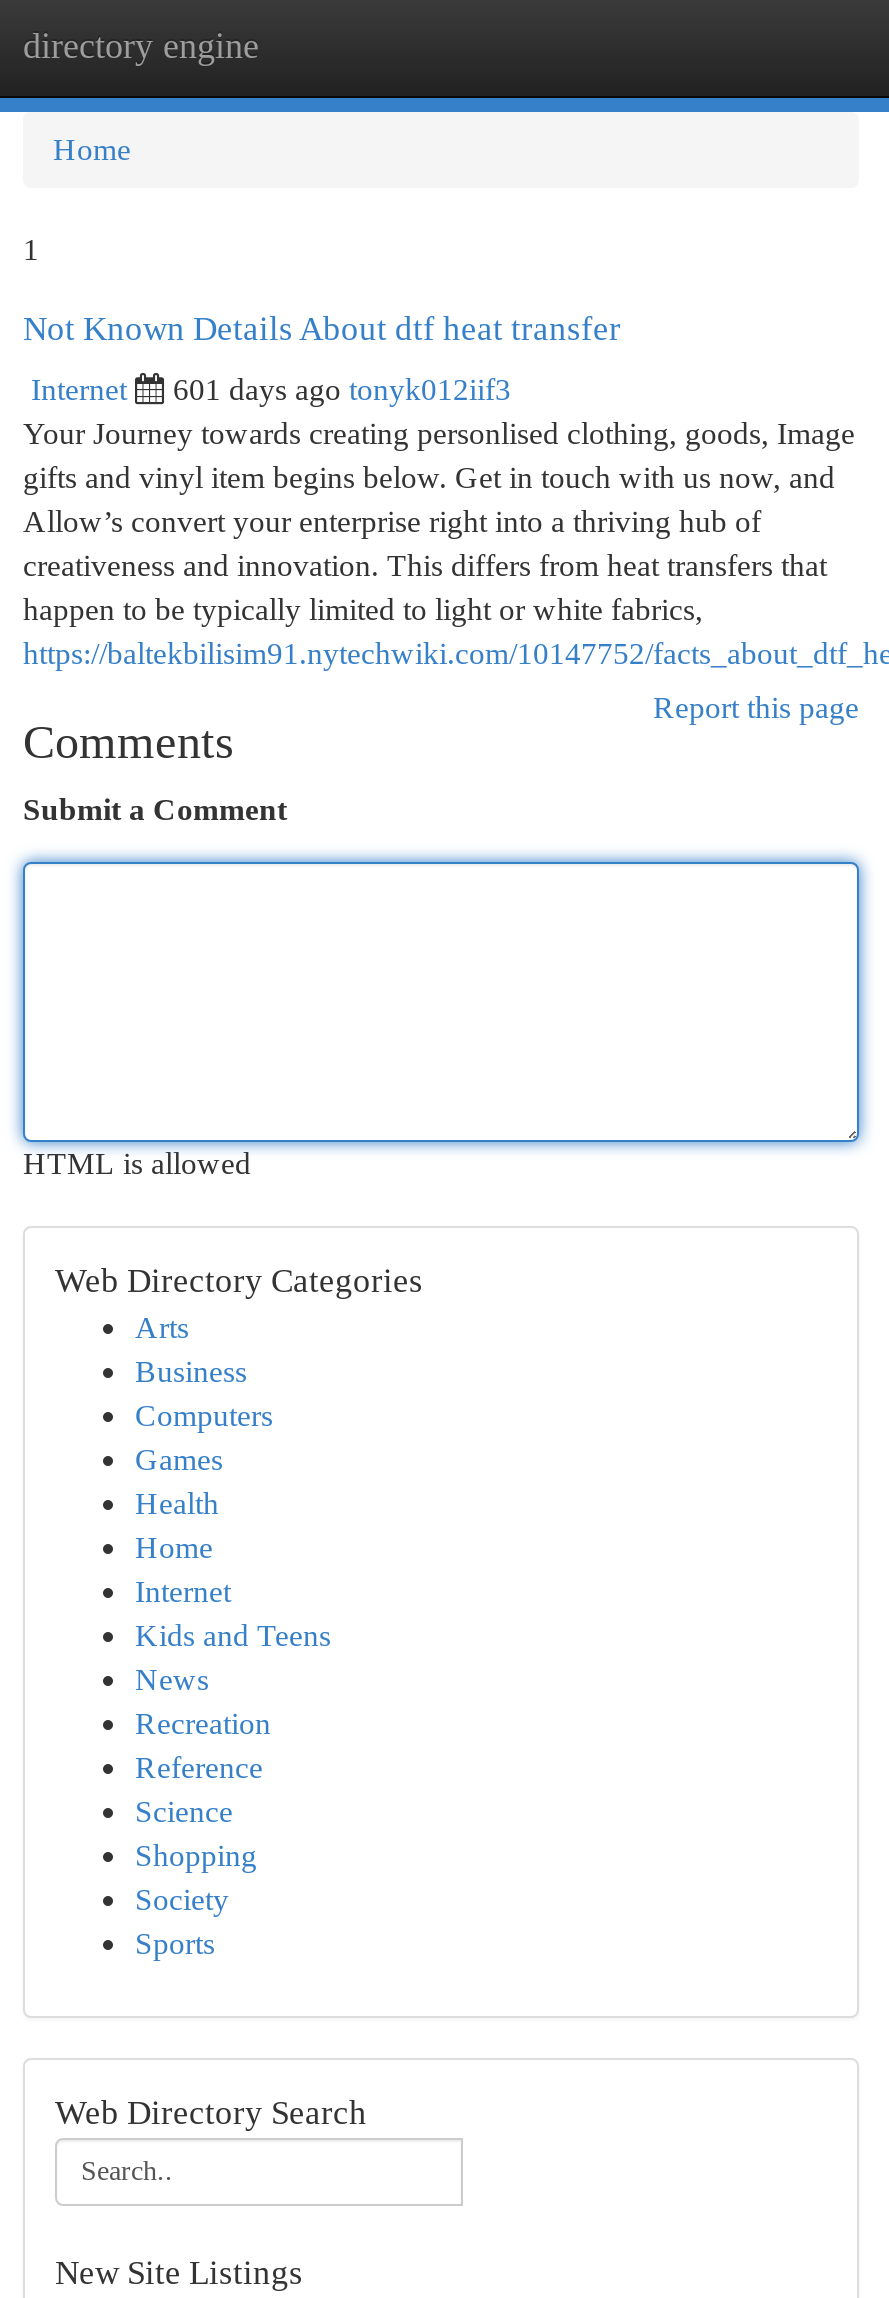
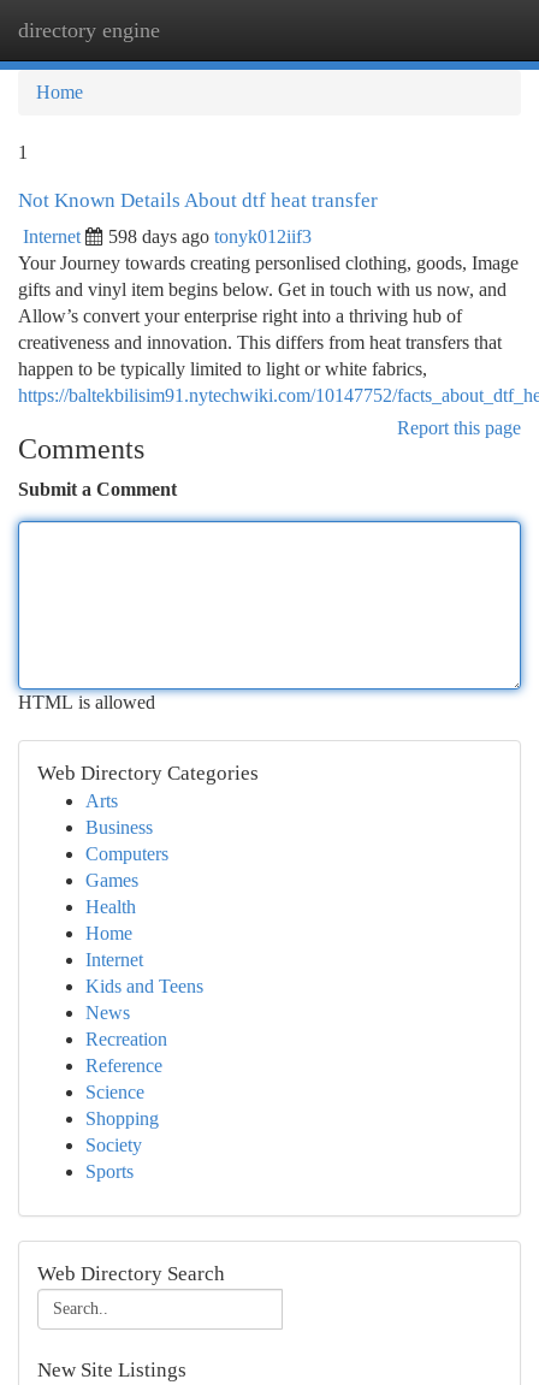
- 601 days ago tonyk012iif3
+ 598 days ago tonyk012iif3
